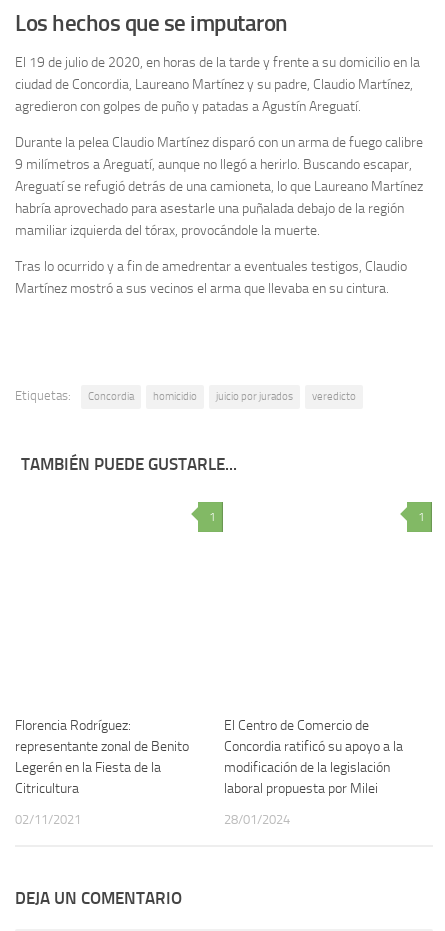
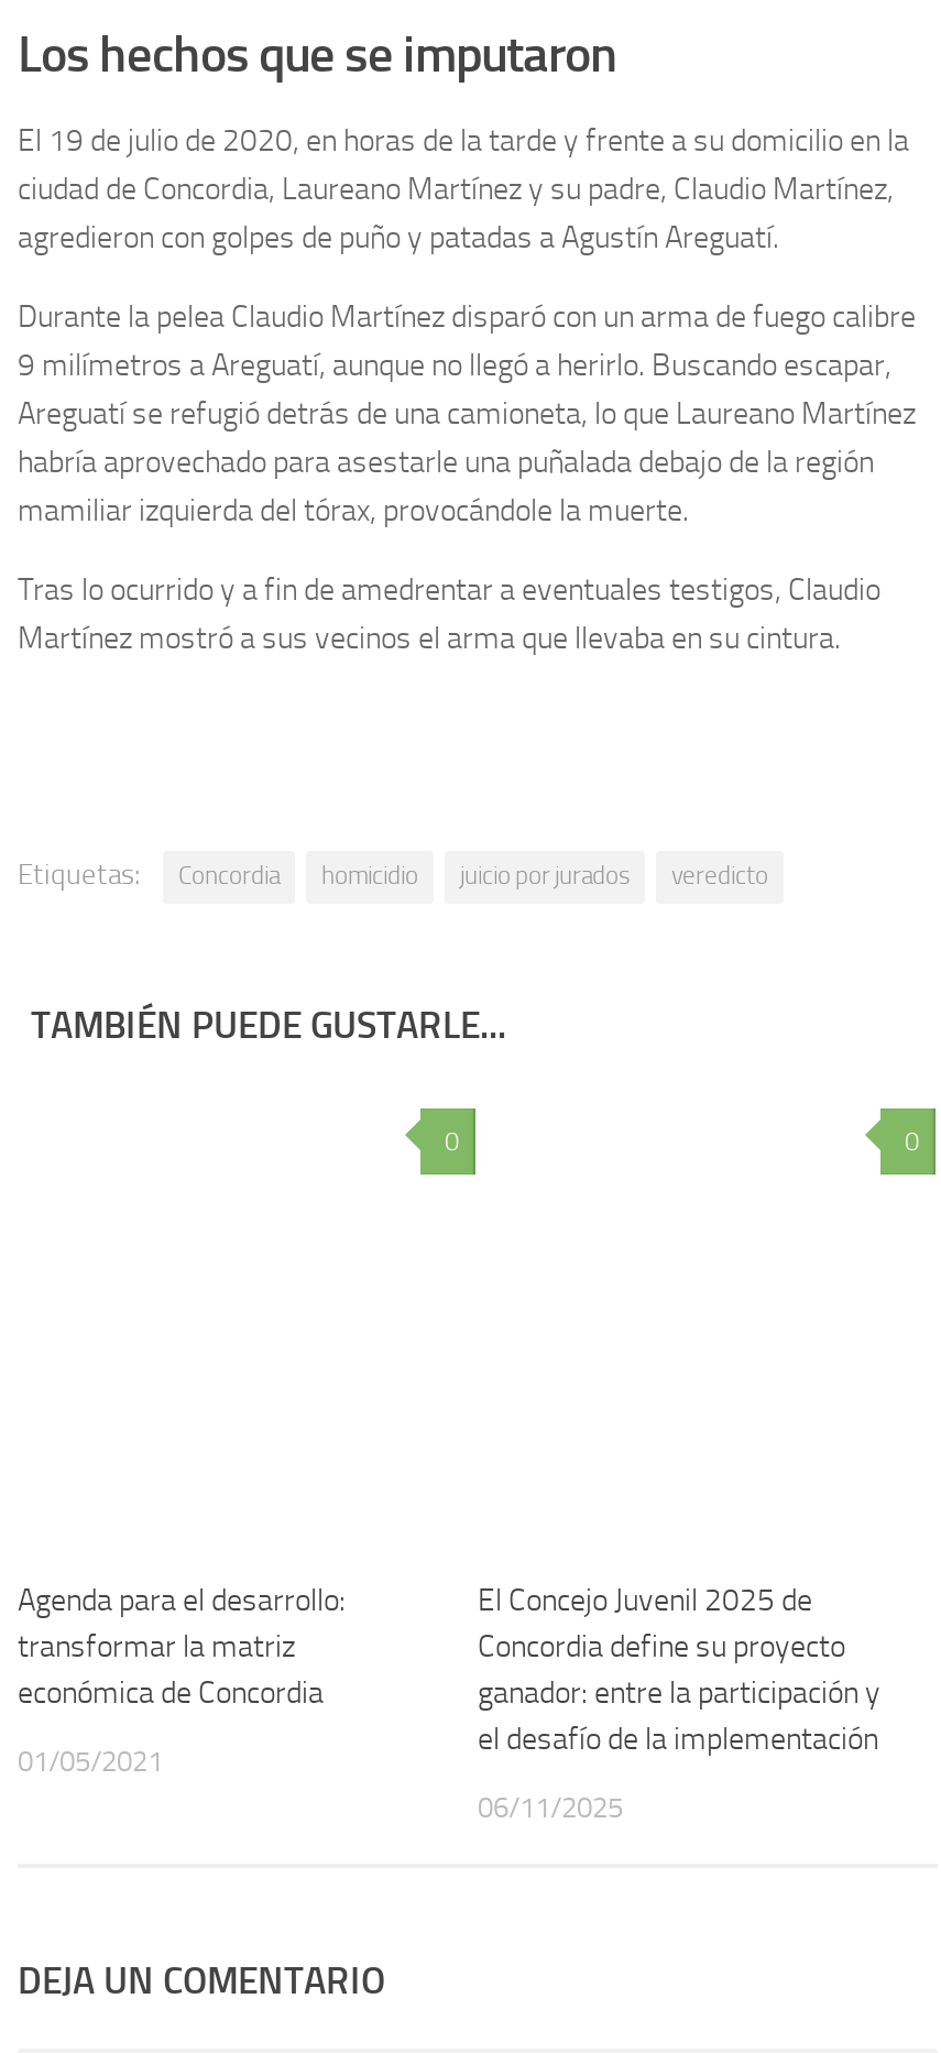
- 1
+ 0

- 1
+ 0

- Florencia Rodríguez:
- representante zonal de Benito
- Legerén en la Fiesta de la
- Citricultura
+ Agenda para el desarrollo:
+ transformar la matriz
+ económica de Concordia

- El Centro de Comercio de
- Concordia ratificó su apoyo a la
- modificación de la legislación
- laboral propuesta por Milei
+ El Concejo Juvenil 2025 de
+ Concordia define su proyecto
+ ganador: entre la participación y
+ el desafío de la implementación

- 02/11/2021
+ 01/05/2021

- 28/01/2024
+ 06/11/2025
